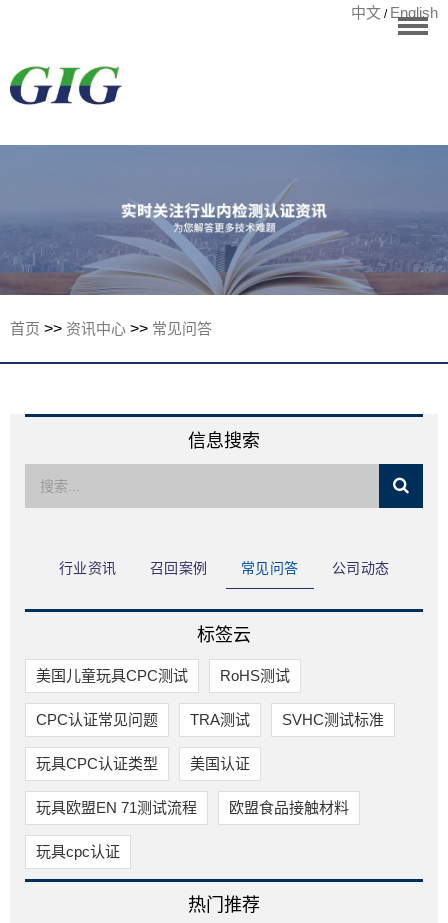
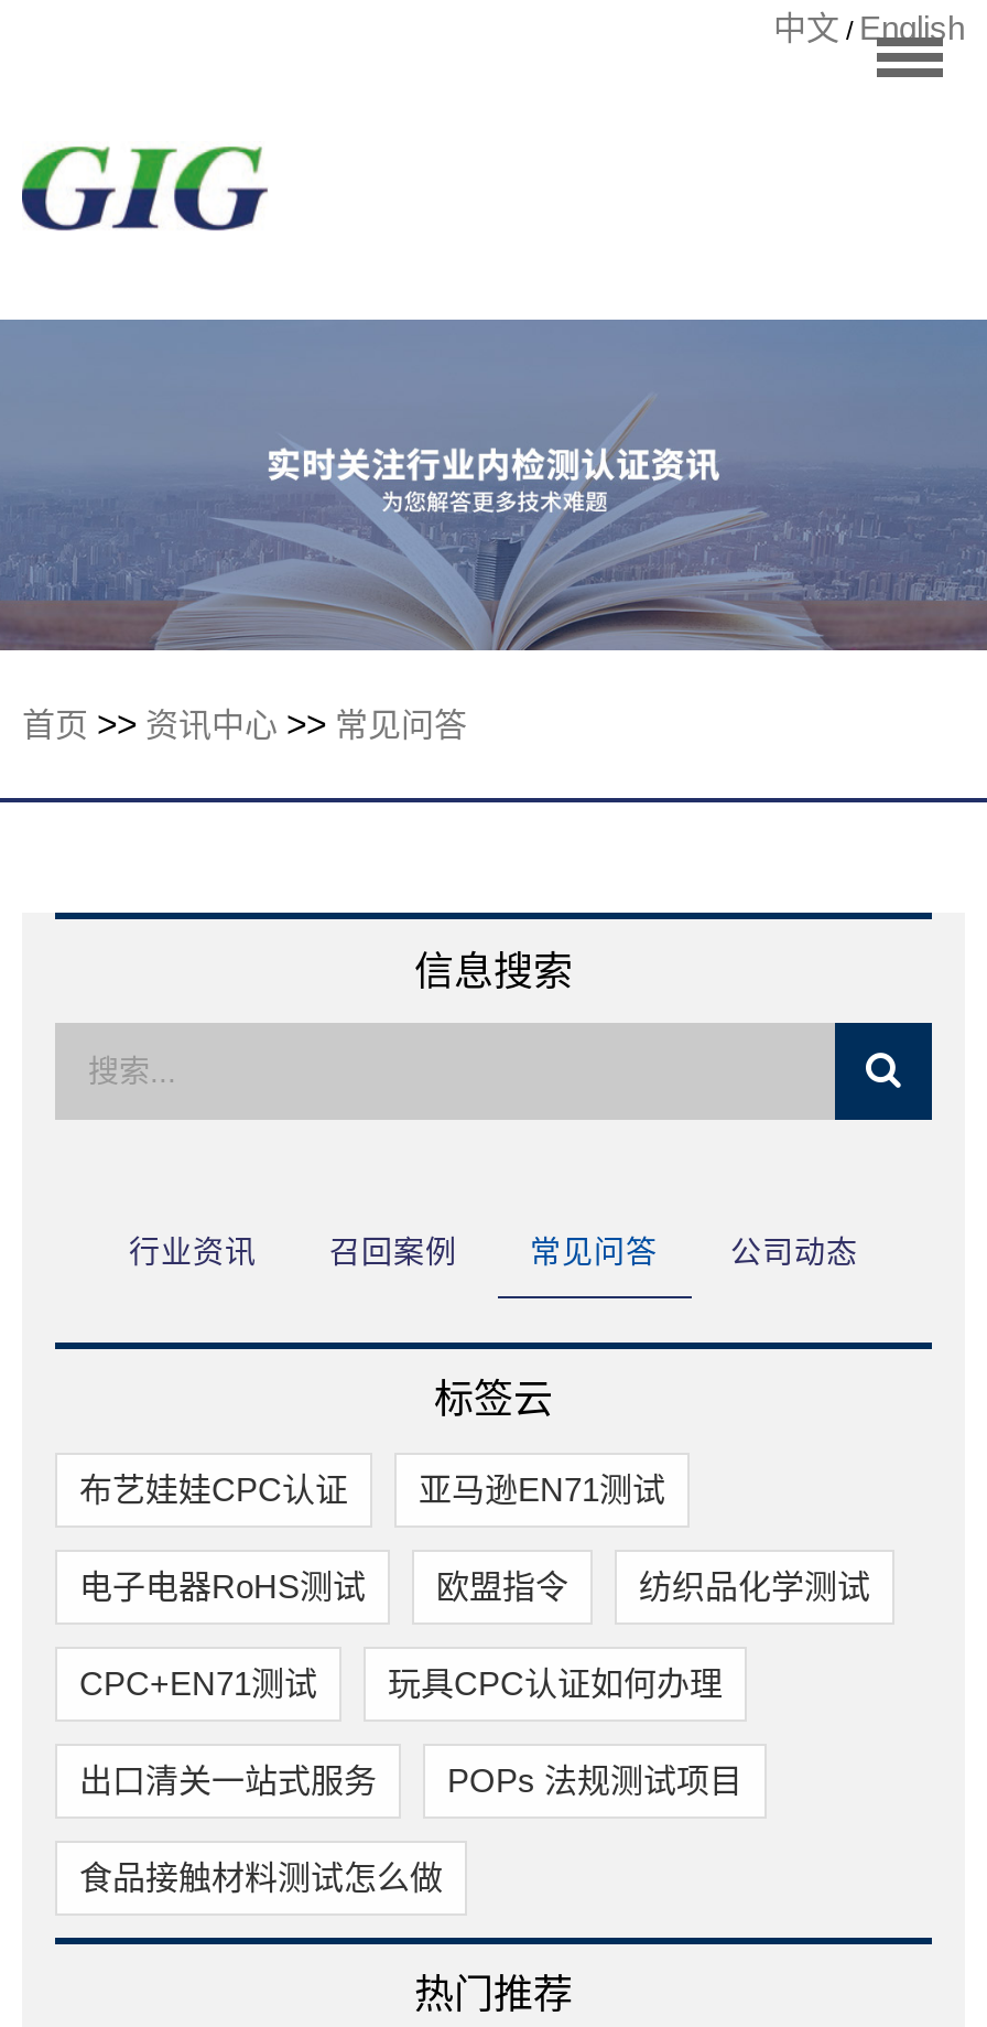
- 美国儿童玩具CPC测试
- RoHS测试
+ 布艺娃娃CPC认证
+ 亚马逊EN71测试

- CPC认证常见问题
- TRA测试
- SVHC测试标准
+ 电子电器RoHS测试
+ 欧盟指令
+ 纺织品化学测试

- 玩具CPC认证类型
- 美国认证
+ CPC+EN71测试
+ 玩具CPC认证如何办理

- 玩具欧盟EN 71测试流程
- 欧盟食品接触材料
+ 出口清关一站式服务
+ POPs 法规测试项目

- 玩具cpc认证
+ 食品接触材料测试怎么做
